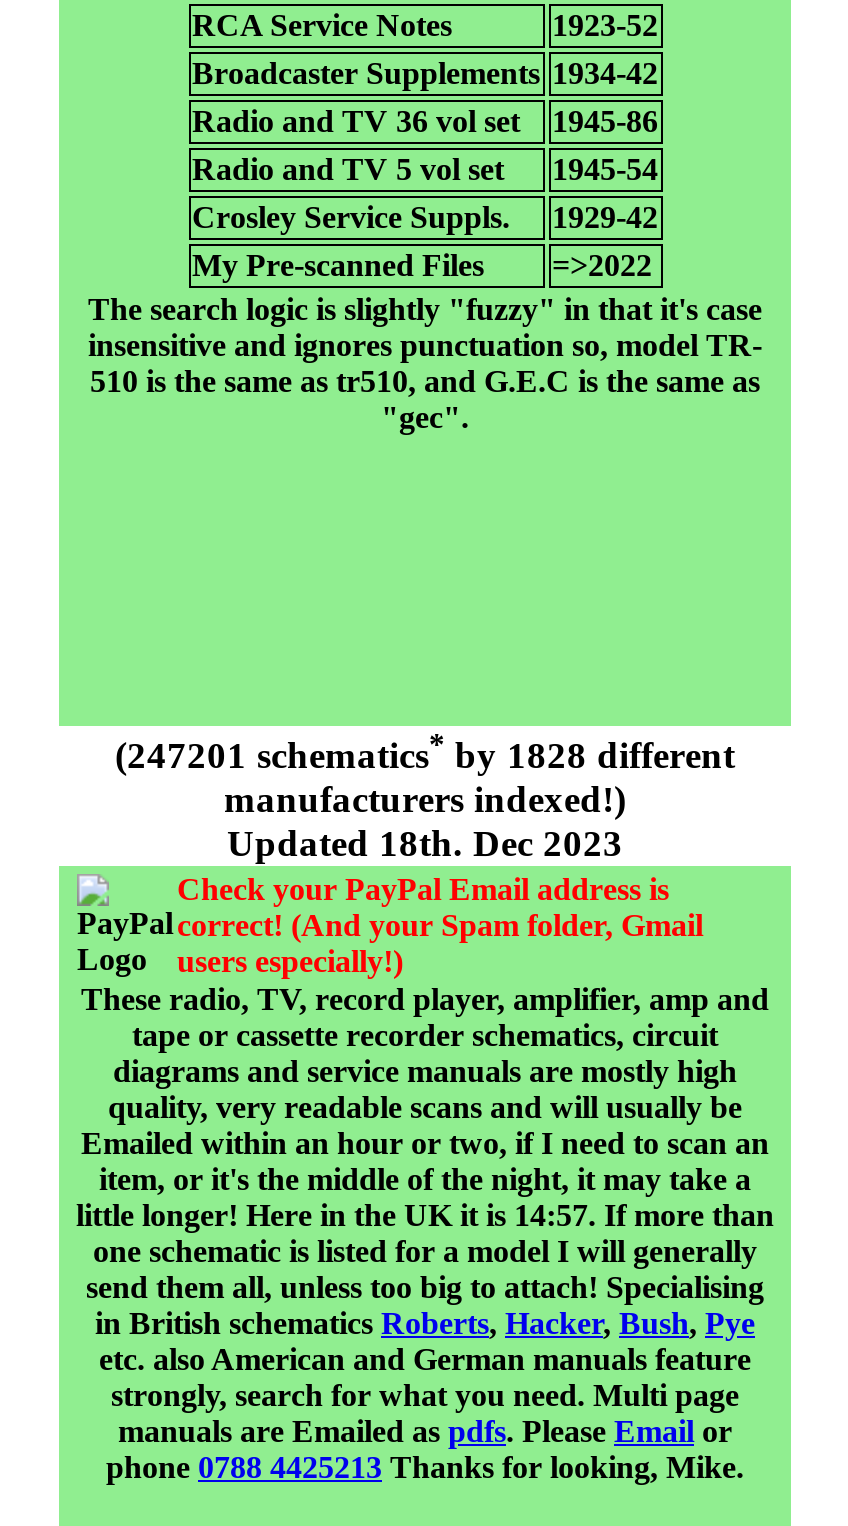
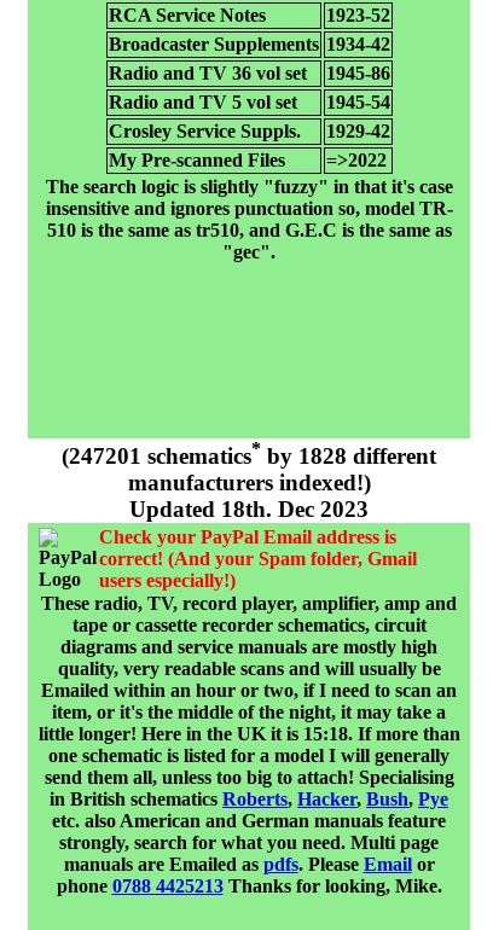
- little longer! Here in the UK it is 14:57. If more than
+ little longer! Here in the UK it is 15:18. If more than
